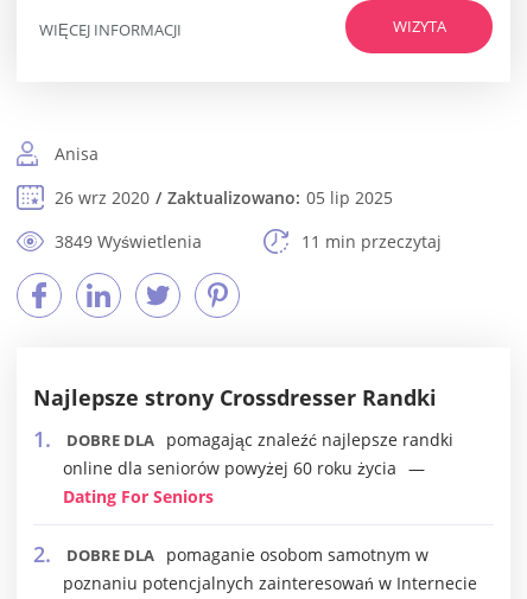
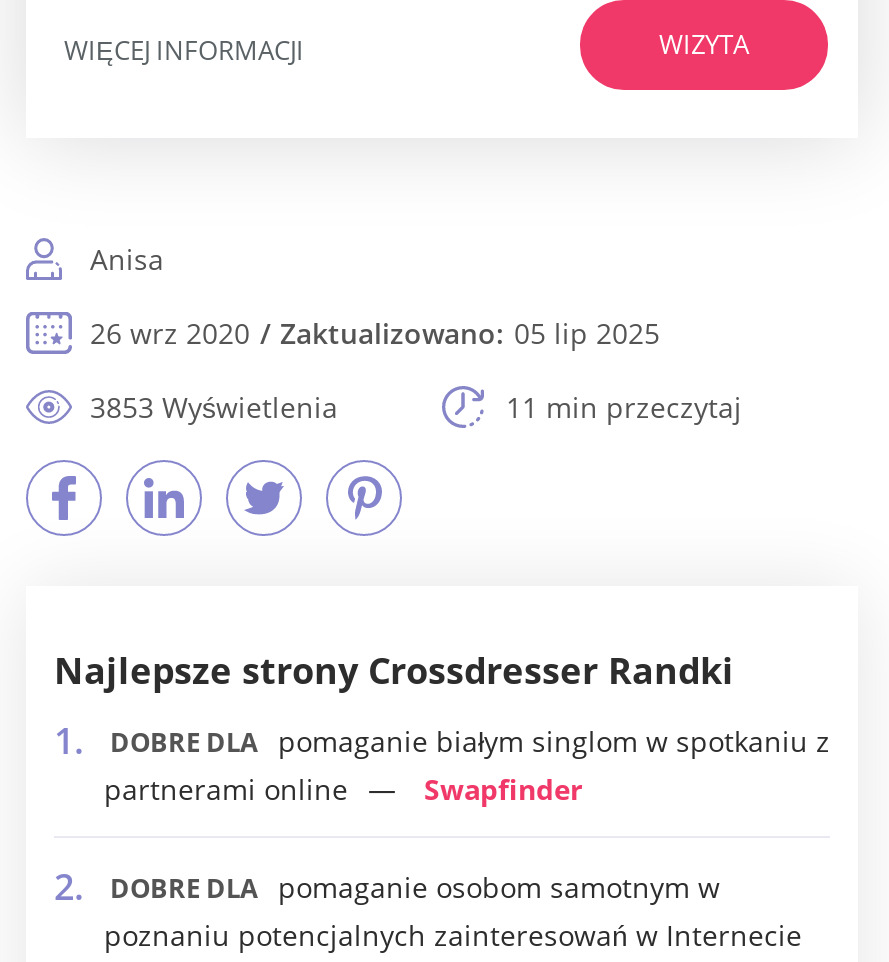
- 3849 Wyświetlenia
+ 3853 Wyświetlenia

- DOBRE DLA pomagając znaleźć najlepsze randki
- online dla seniorów powyżej 60 roku życia
- Dating For Seniors
+ DOBRE DLA pomaganie białym singlom w spotkaniu z
+ partnerami online
+ Swapfinder
